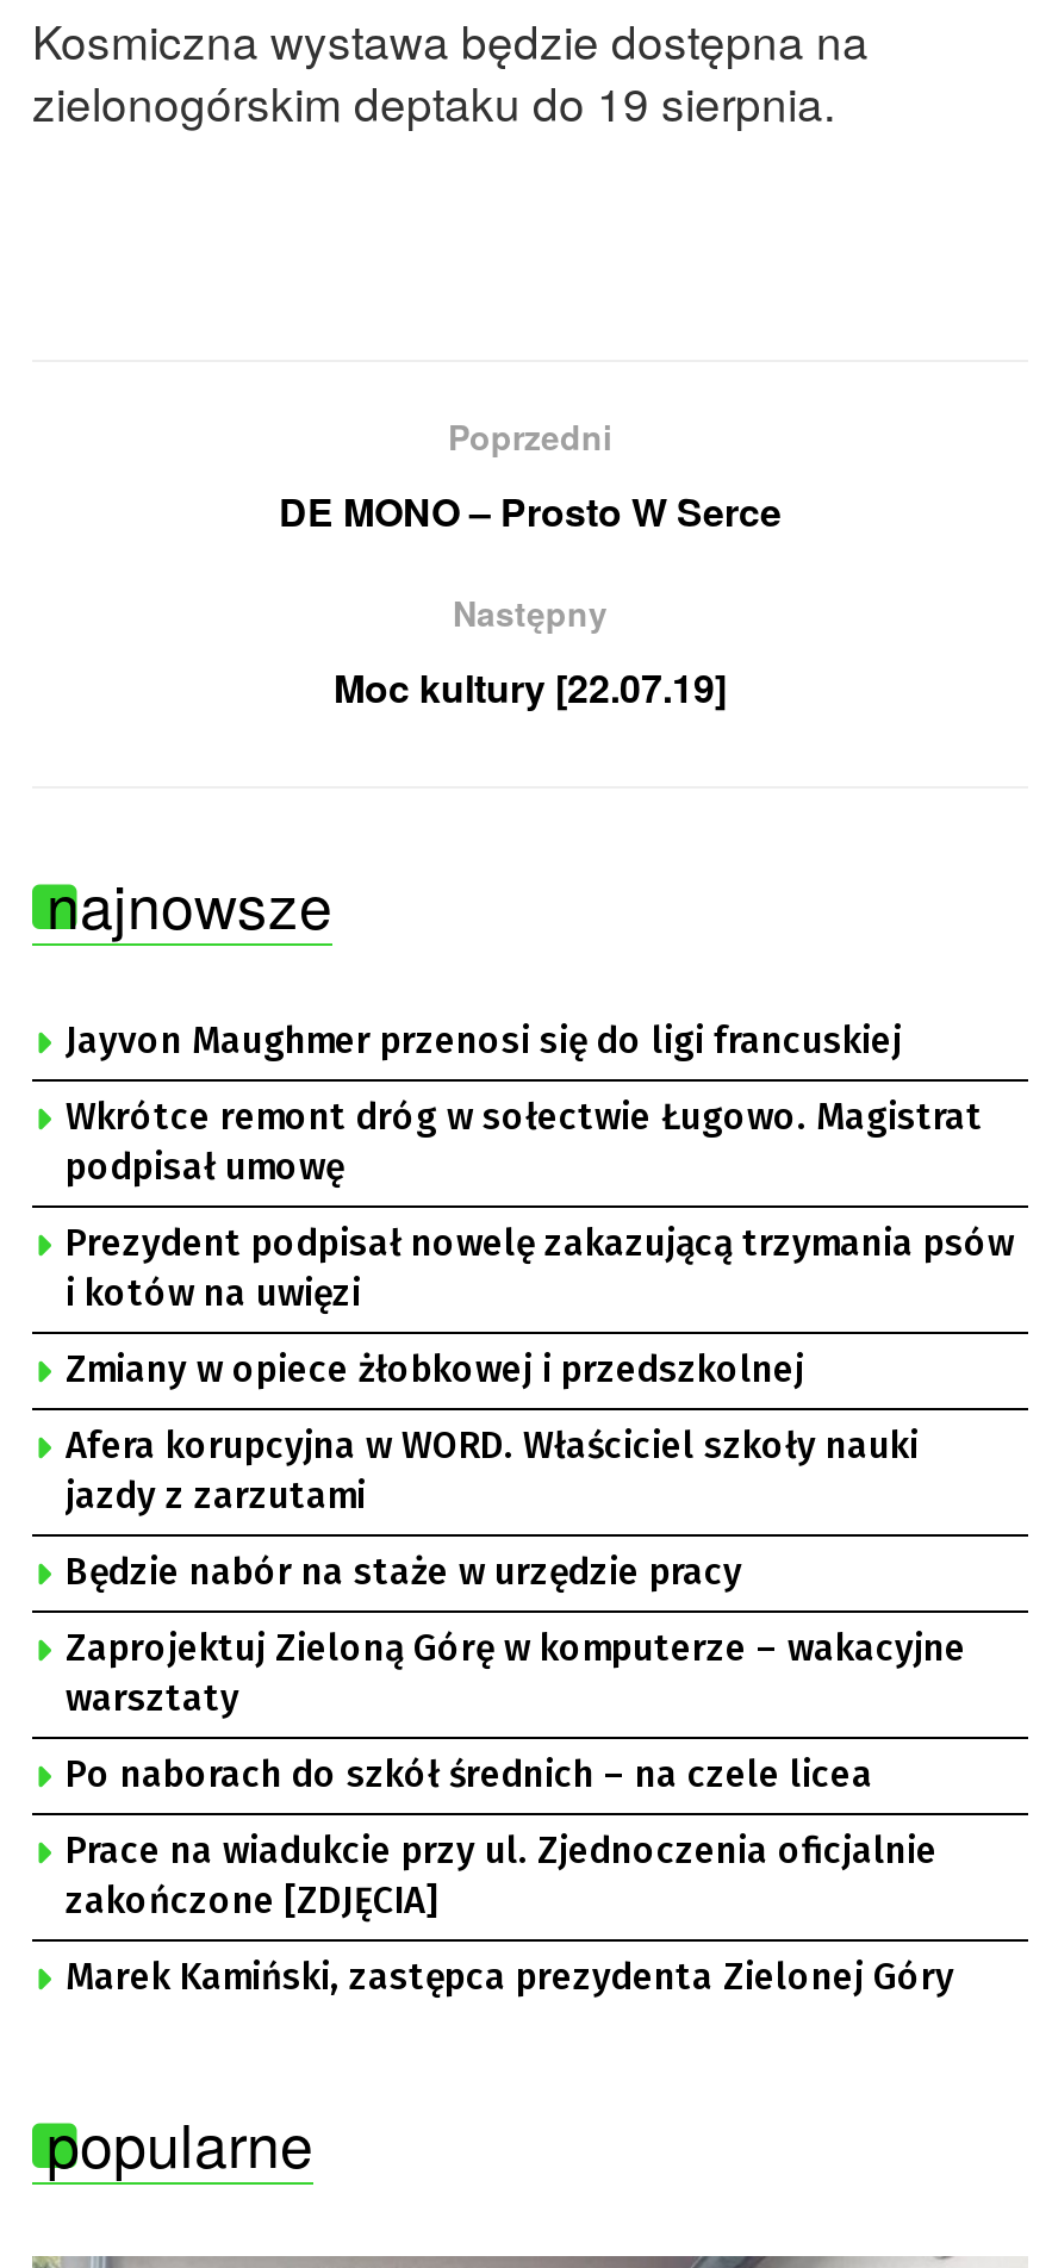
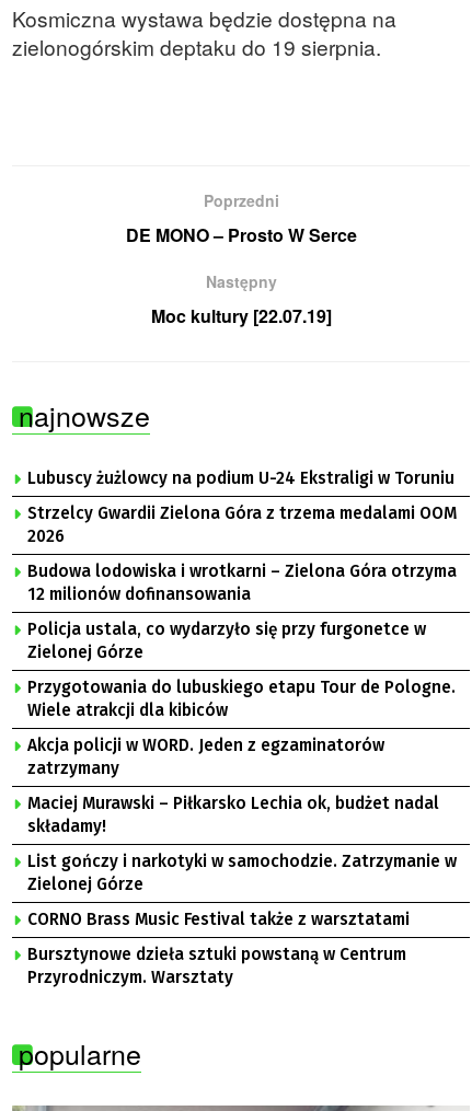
- Jayvon Maughmer przenosi się do ligi francuskiej
+ Lubuscy żużlowcy na podium U-24 Ekstraligi w Toruniu

- Wkrótce remont dróg w sołectwie Ługowo. Magistrat
- podpisał umowę
+ Strzelcy Gwardii Zielona Góra z trzema medalami OOM
+ 2026

- Prezydent podpisał nowelę zakazującą trzymania psów
- i kotów na uwięzi
+ Budowa lodowiska i wrotkarni – Zielona Góra otrzyma
+ 12 milionów dofinansowania

- Zmiany w opiece żłobkowej i przedszkolnej
+ Policja ustala, co wydarzyło się przy furgonetce w
+ Zielonej Górze

- Afera korupcyjna w WORD. Właściciel szkoły nauki
- jazdy z zarzutami
+ Przygotowania do lubuskiego etapu Tour de Pologne.
+ Wiele atrakcji dla kibiców

- Będzie nabór na staże w urzędzie pracy
+ Akcja policji w WORD. Jeden z egzaminatorów
+ zatrzymany

- Zaprojektuj Zieloną Górę w komputerze – wakacyjne
- warsztaty
+ Maciej Murawski – Piłkarsko Lechia ok, budżet nadal
+ składamy!

- Po naborach do szkół średnich – na czele licea
+ List gończy i narkotyki w samochodzie. Zatrzymanie w
+ Zielonej Górze

- Prace na wiadukcie przy ul. Zjednoczenia oficjalnie
- zakończone [ZDJĘCIA]
+ CORNO Brass Music Festival także z warsztatami

- Marek Kamiński, zastępca prezydenta Zielonej Góry
+ Bursztynowe dzieła sztuki powstaną w Centrum
+ Przyrodniczym. Warsztaty
